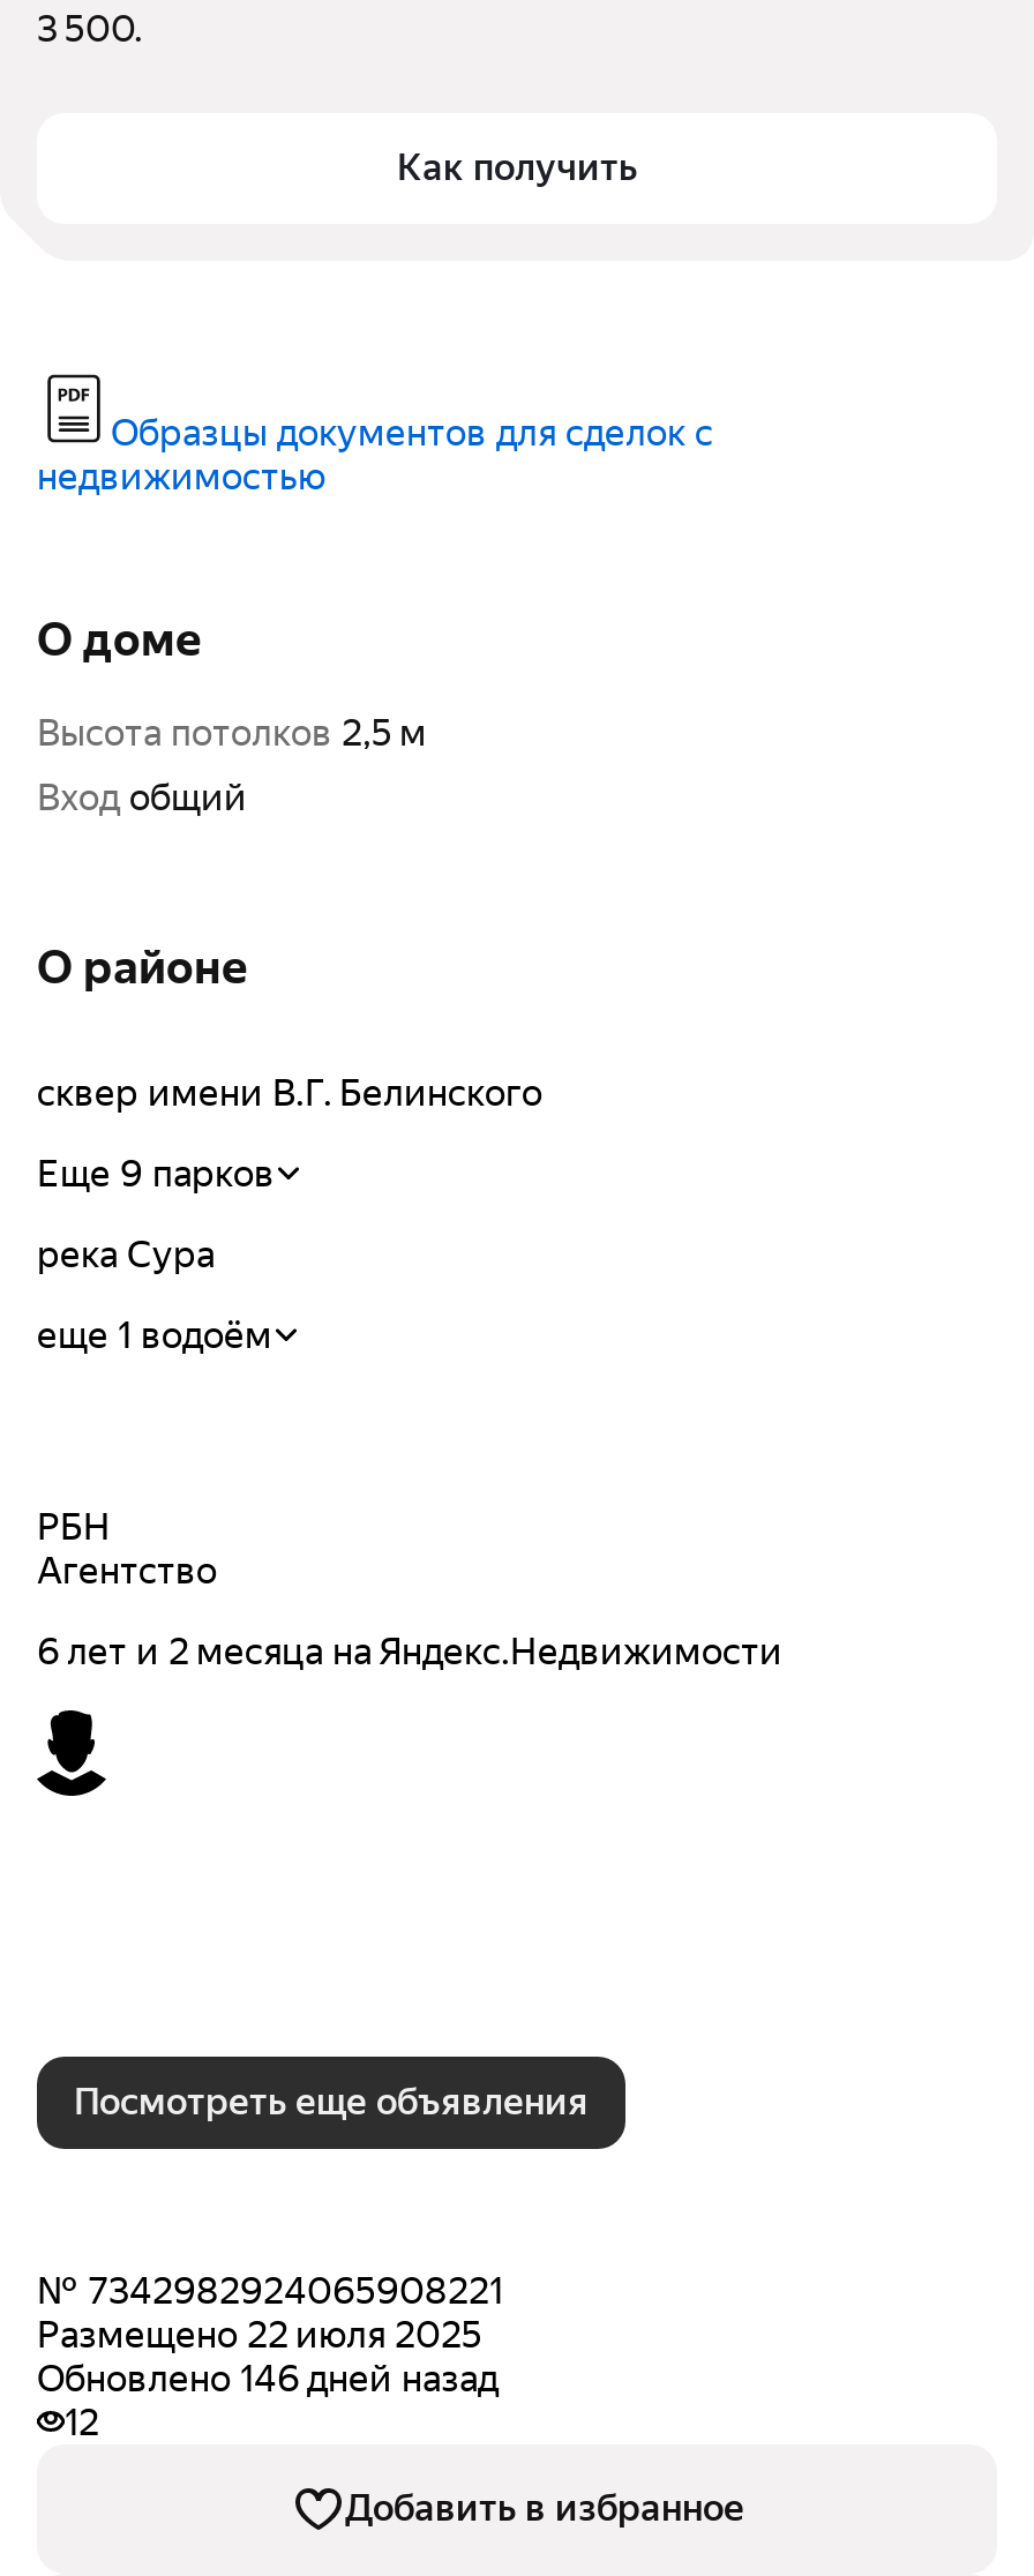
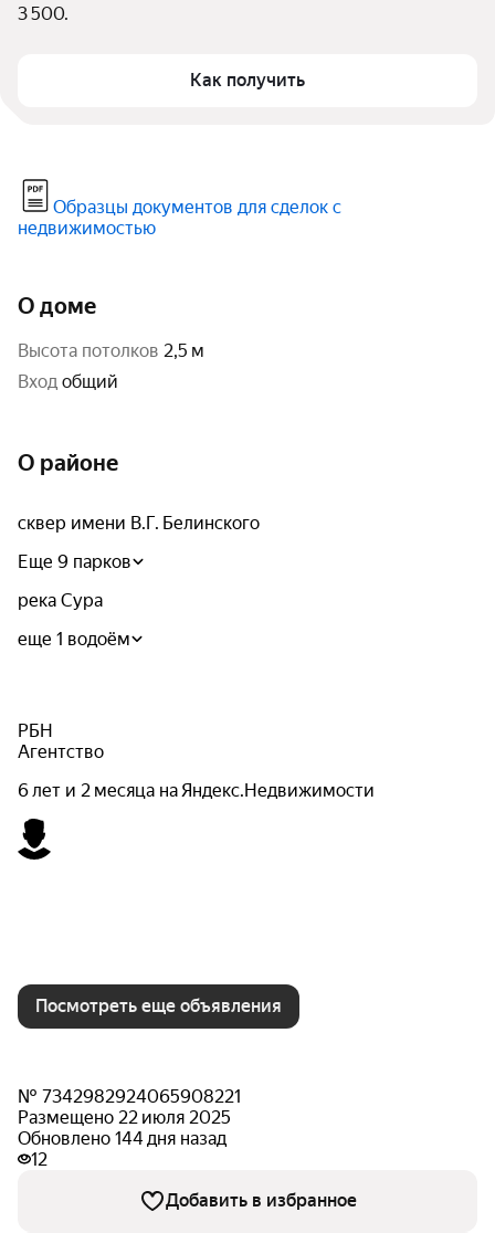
- Обновлено 146 дней назад
+ Обновлено 144 дня назад
